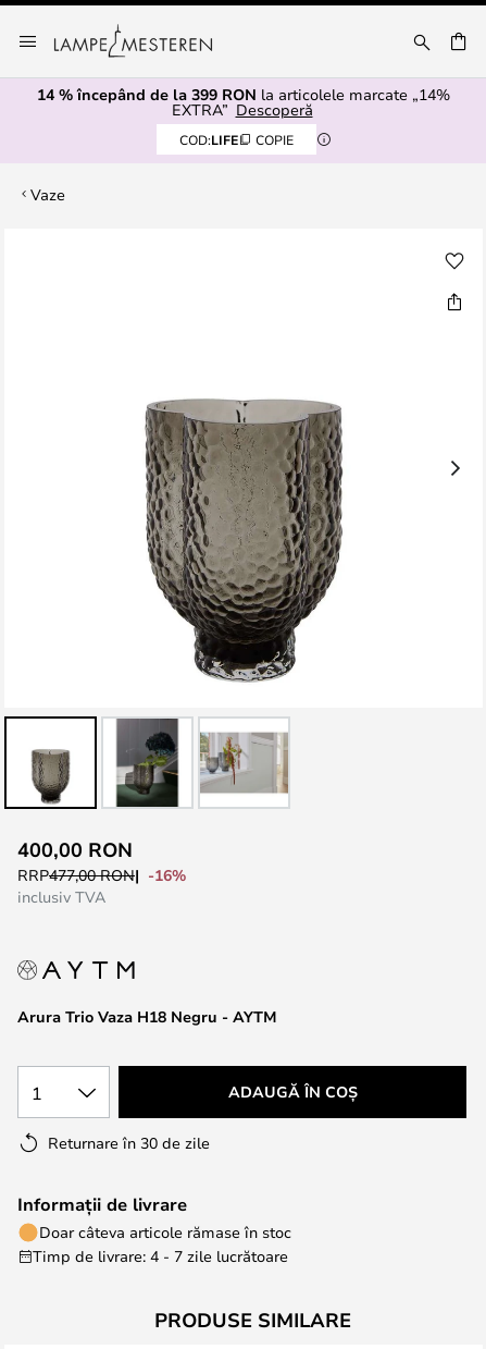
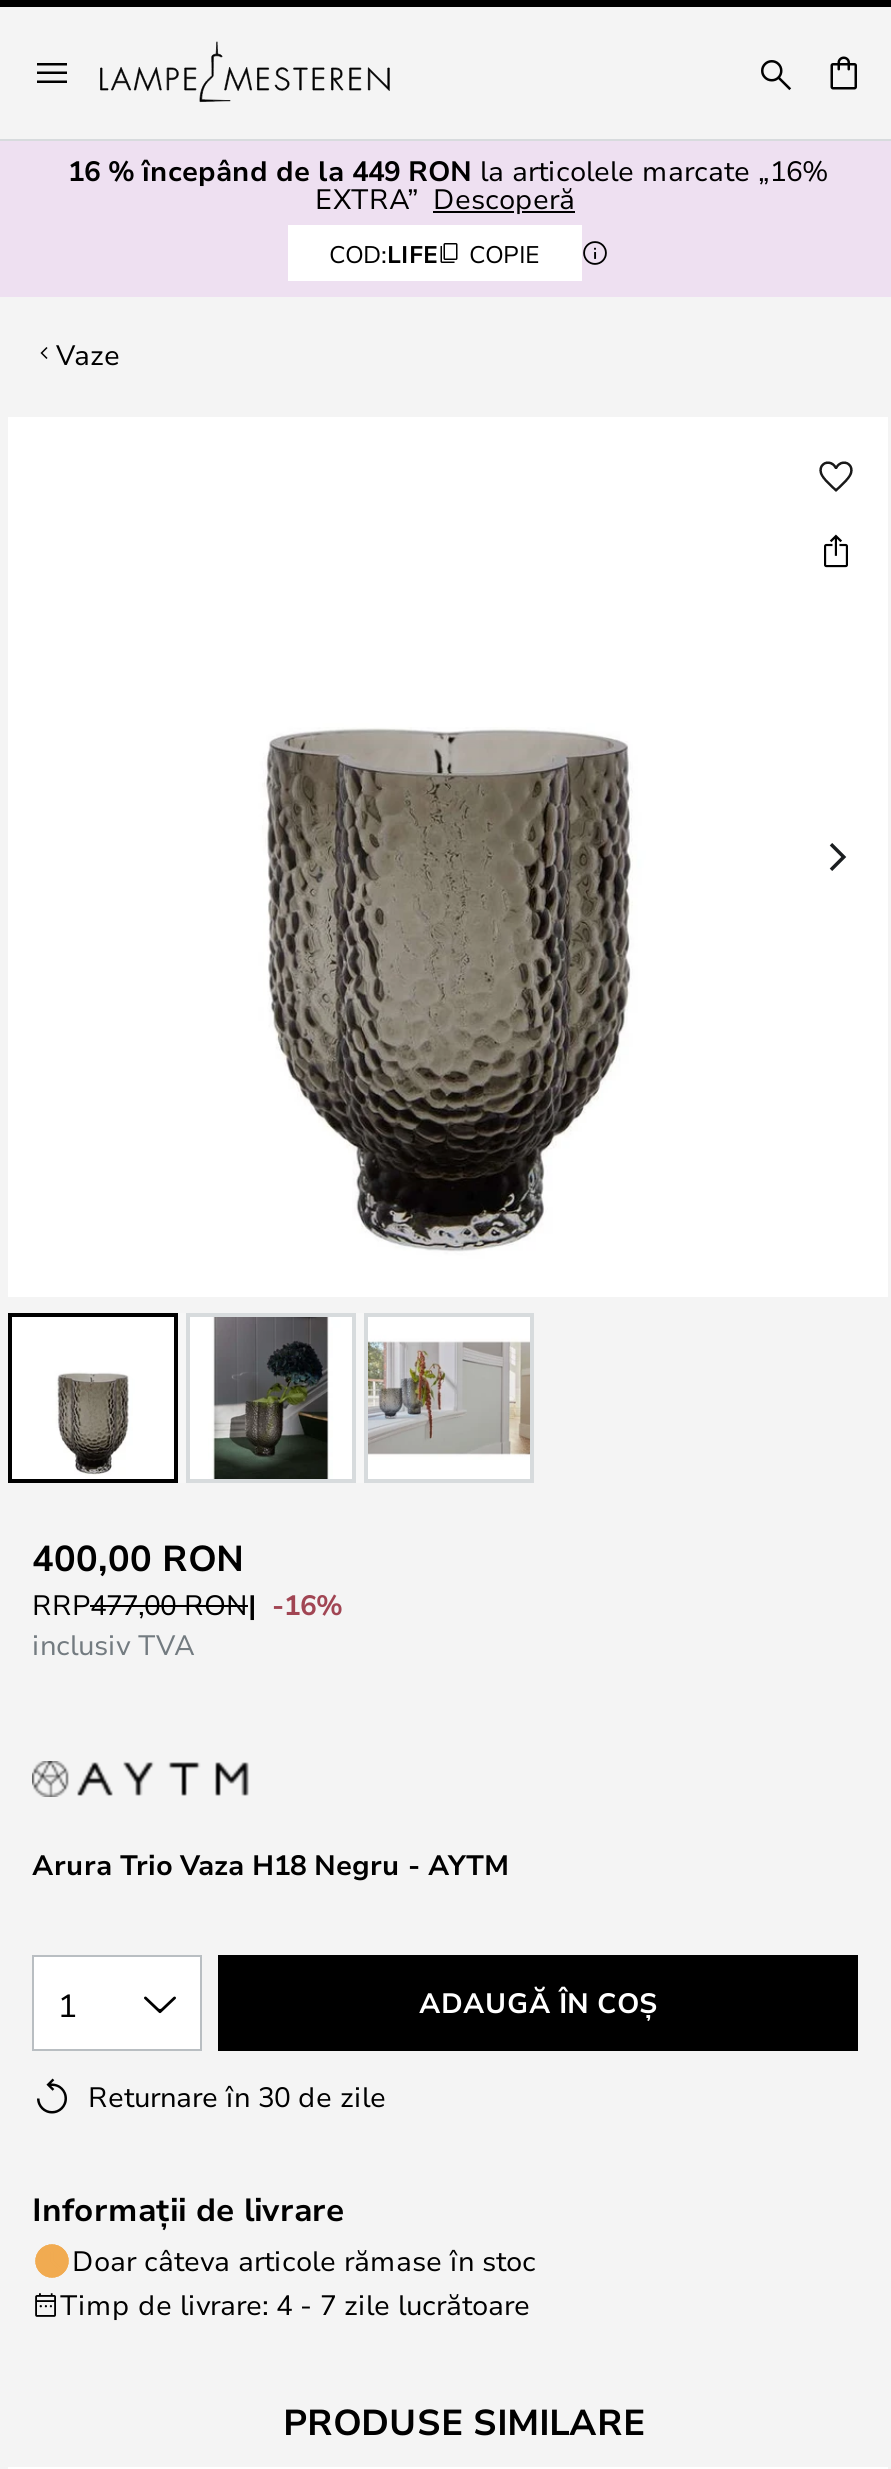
- 14 % începând de la 399 RON la articolele marcate „14%
+ 16 % începând de la 449 RON la articolele marcate „16%
